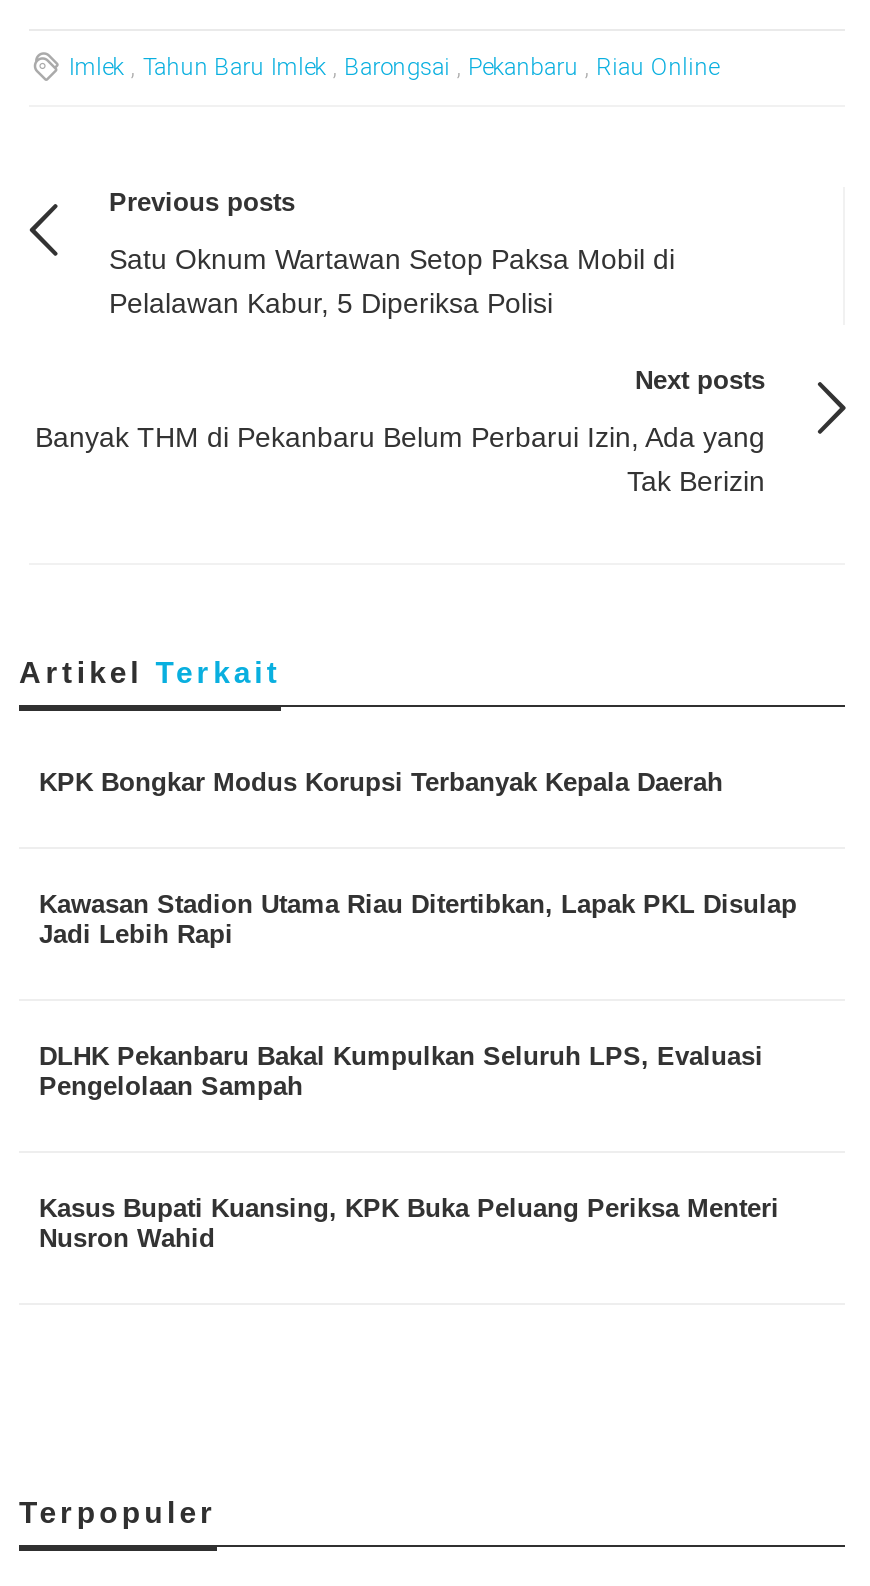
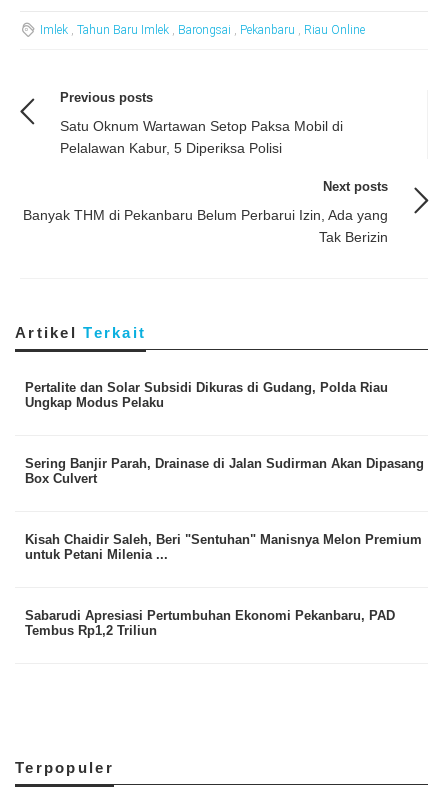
- KPK Bongkar Modus Korupsi Terbanyak Kepala Daerah
+ Pertalite dan Solar Subsidi Dikuras di Gudang, Polda Riau
+ Ungkap Modus Pelaku

- Kawasan Stadion Utama Riau Ditertibkan, Lapak PKL Disulap
- Jadi Lebih Rapi
+ Sering Banjir Parah, Drainase di Jalan Sudirman Akan Dipasang
+ Box Culvert

- DLHK Pekanbaru Bakal Kumpulkan Seluruh LPS, Evaluasi
- Pengelolaan Sampah
+ Kisah Chaidir Saleh, Beri "Sentuhan" Manisnya Melon Premium
+ untuk Petani Milenia ...

- Kasus Bupati Kuansing, KPK Buka Peluang Periksa Menteri
- Nusron Wahid
+ Sabarudi Apresiasi Pertumbuhan Ekonomi Pekanbaru, PAD
+ Tembus Rp1,2 Triliun
